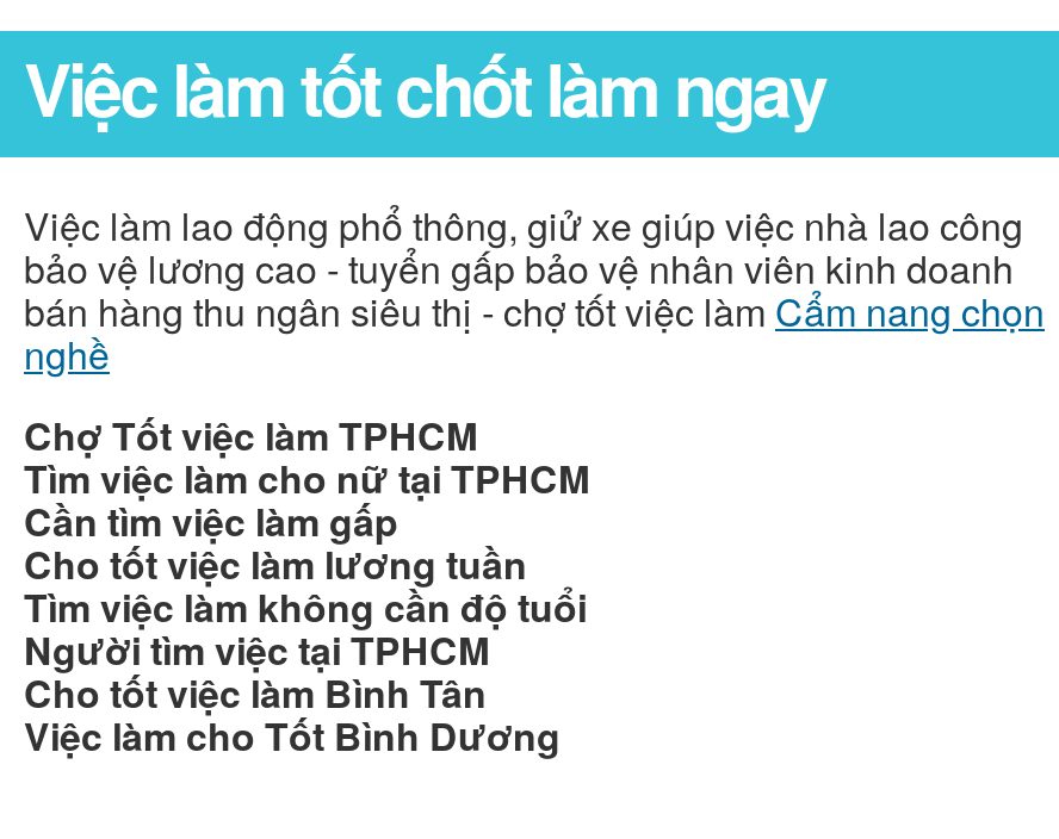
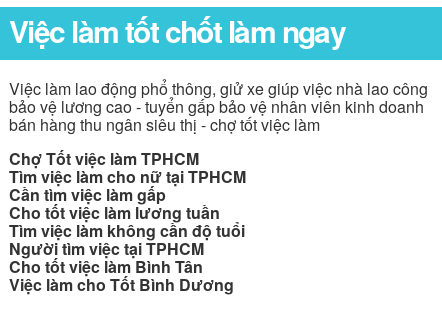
- bán hàng thu ngân siêu thị - chợ tốt việc làmCẩm nang chọn
- nghề
+ bán hàng thu ngân siêu thị - chợ tốt việc làm
